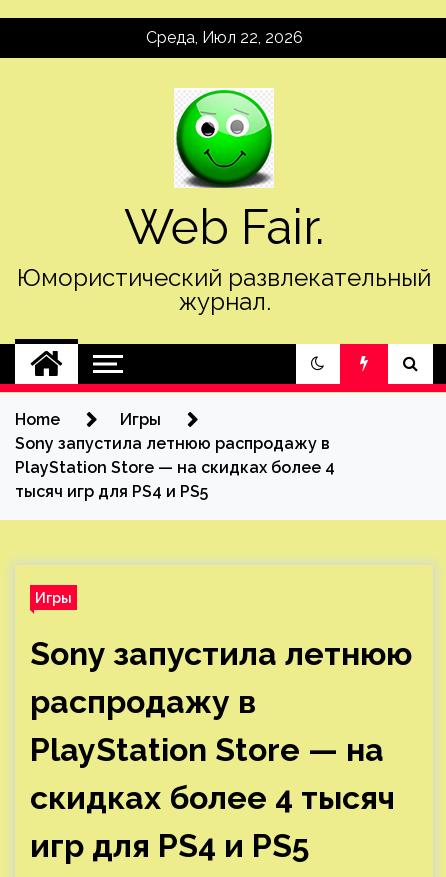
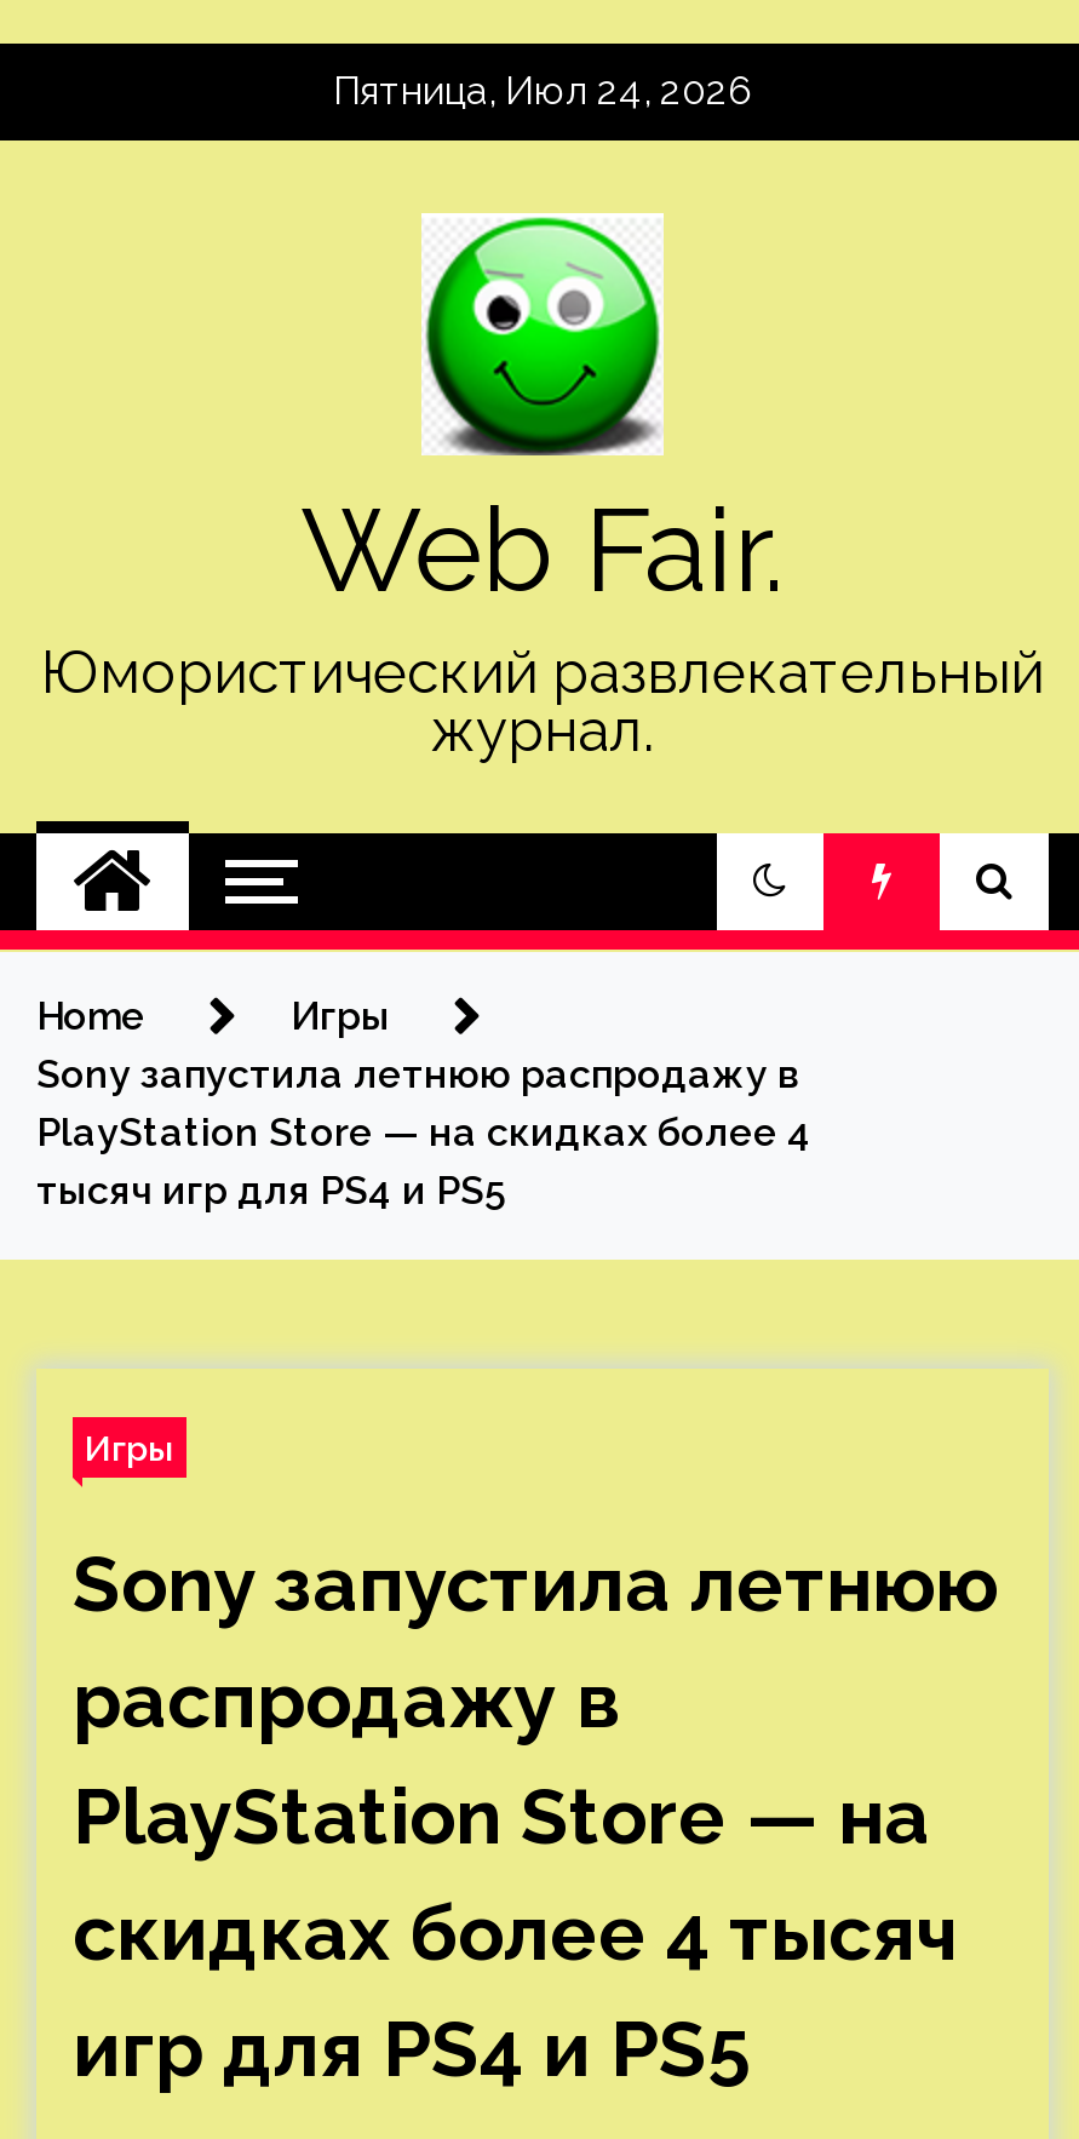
- Среда, Июл 22, 2026
+ Пятница, Июл 24, 2026
